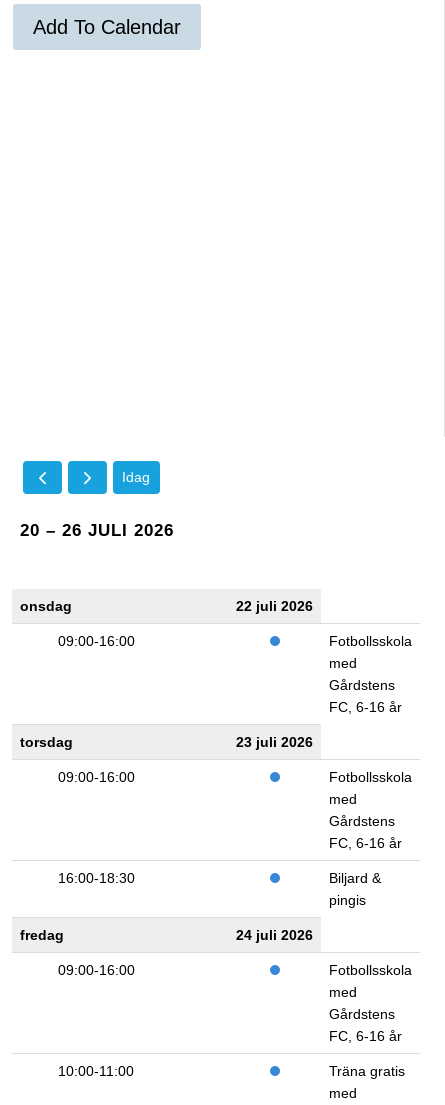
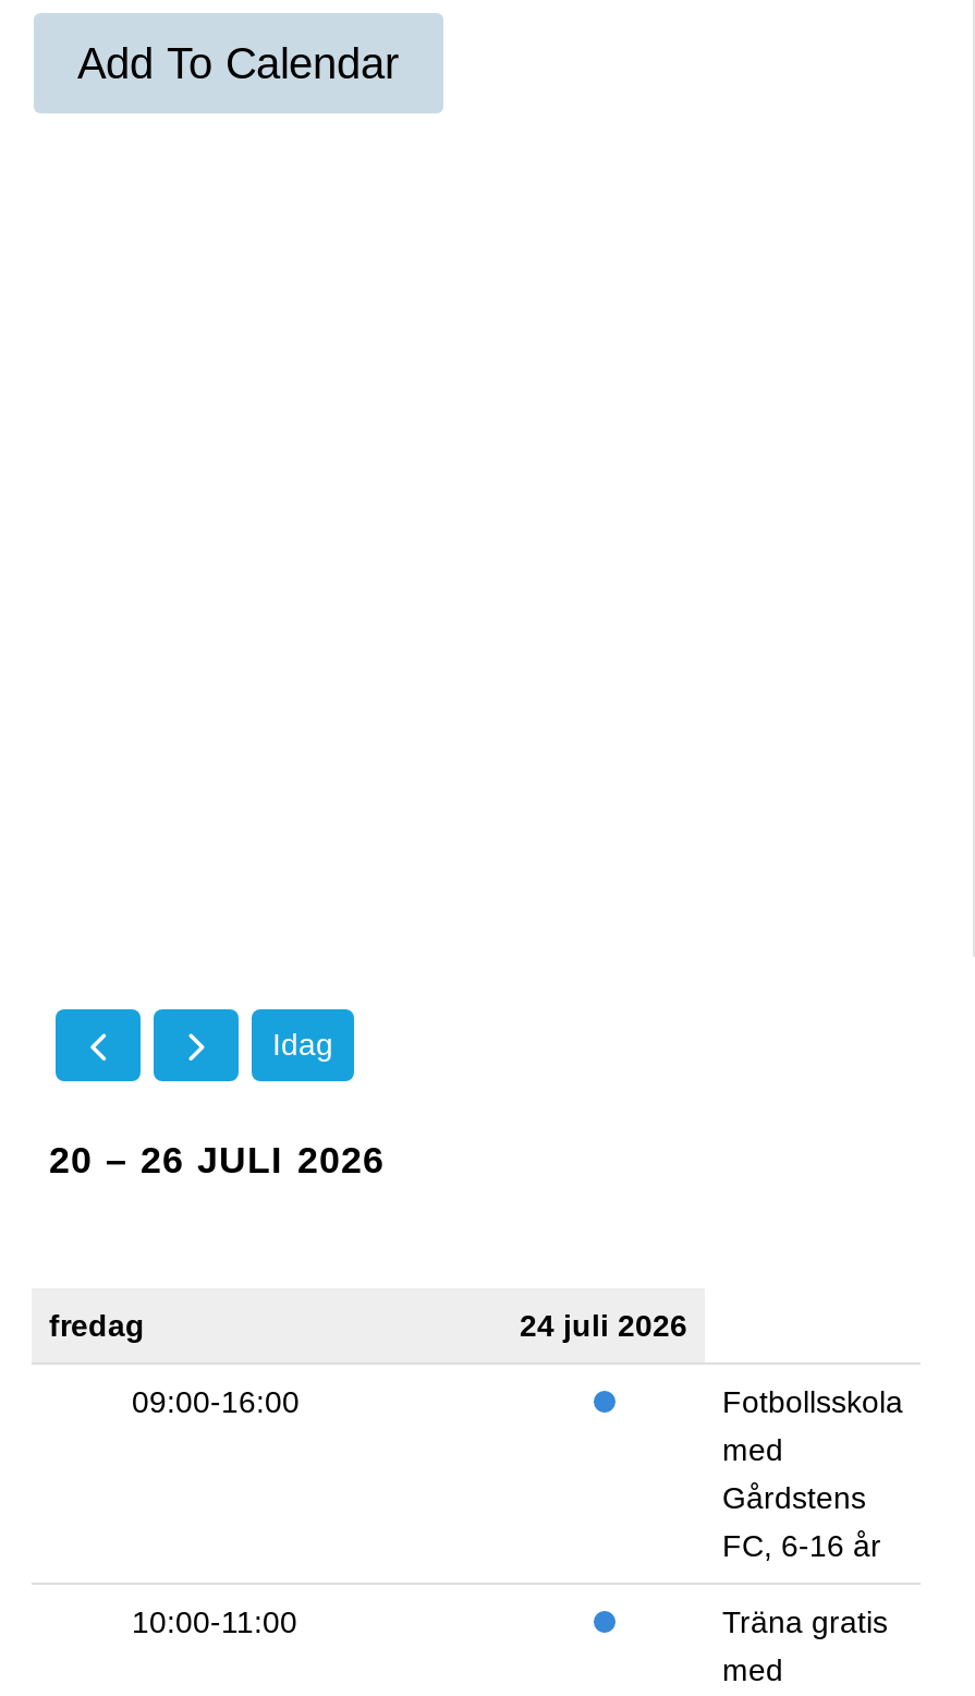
- onsdag
- 22 juli 2026
- 09:00-16:00
- Fotbollsskola
- med
- Gårdstens
- FC, 6-16 år
- torsdag
- 23 juli 2026
- 09:00-16:00
- Fotbollsskola
- med
- Gårdstens
- FC, 6-16 år
- 16:00-18:30
- Biljard &
- pingis
